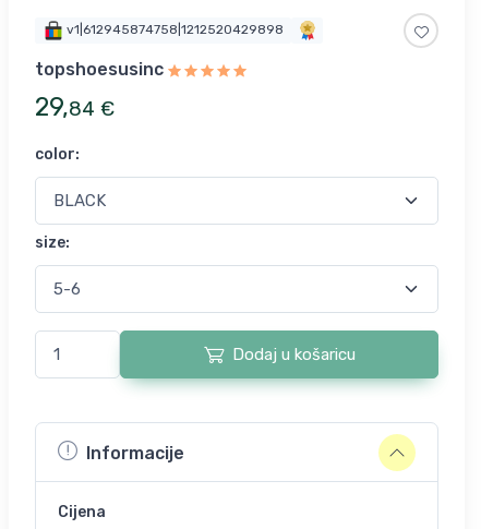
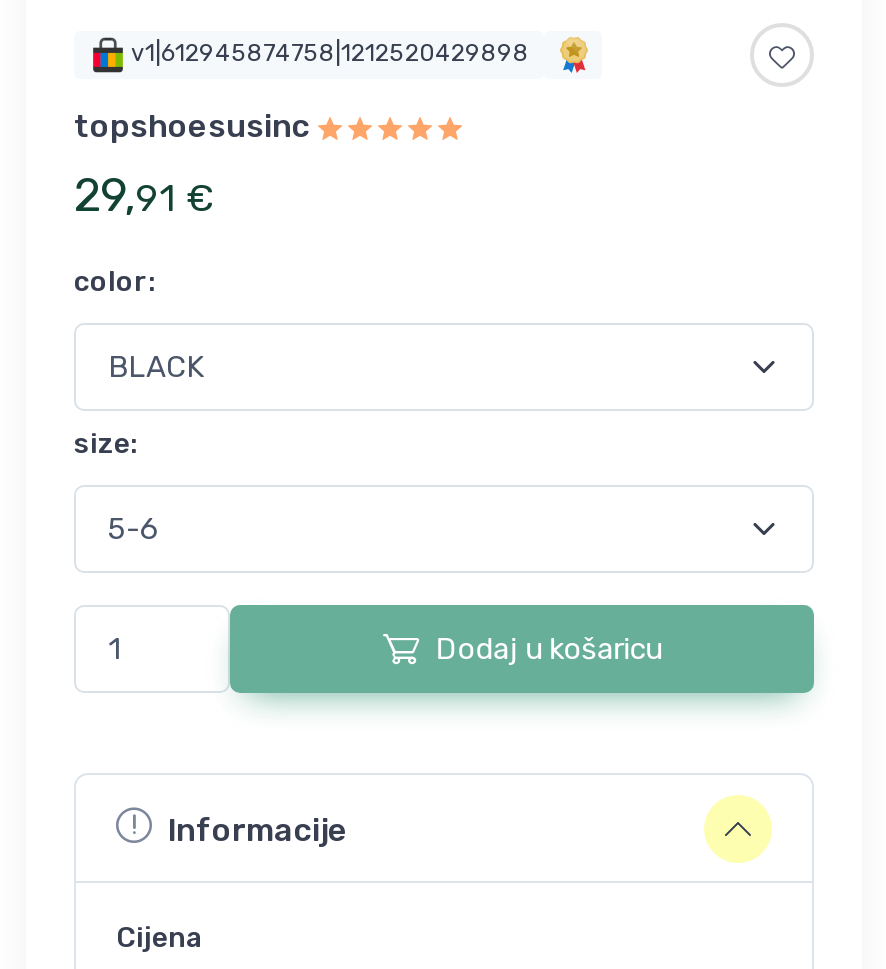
- 29,84 €
+ 29,91 €
